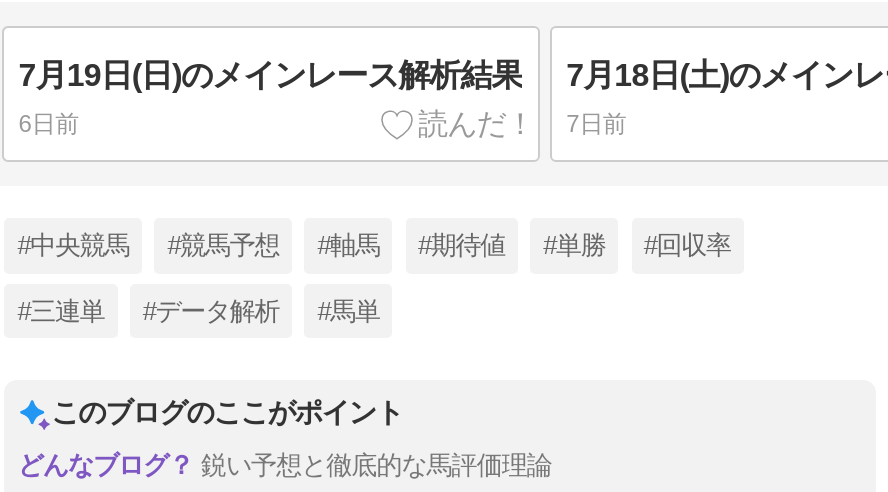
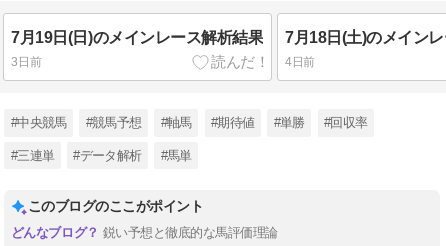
- 6日前
+ 3日前

- 7日前
+ 4日前
